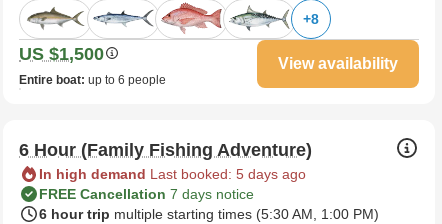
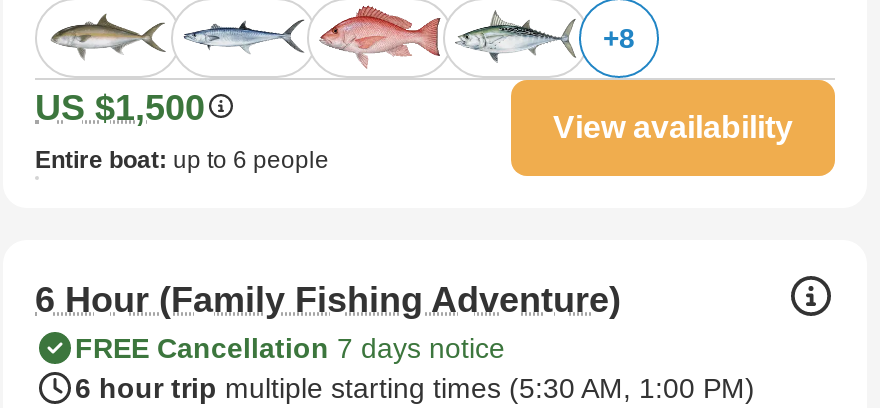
- In high demand Last booked: 5 days ago
